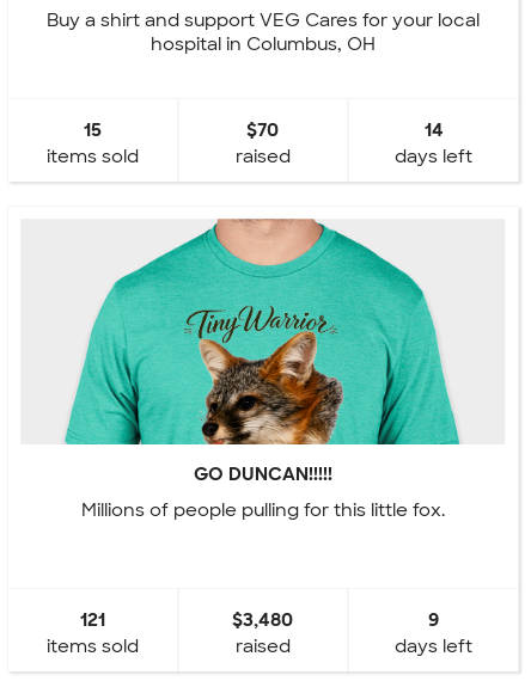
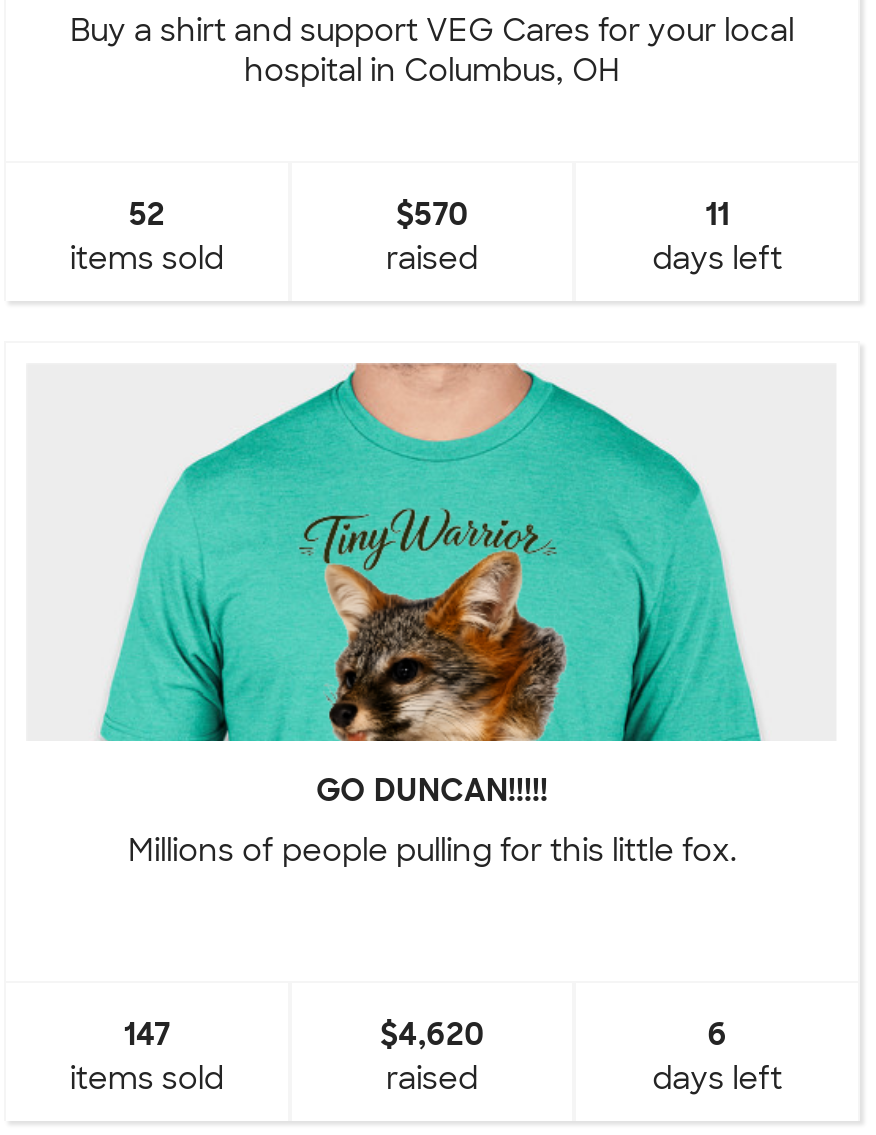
- 15
+ 52

- $70
+ $570

- 14
+ 11

- 121
+ 147

- $3,480
+ $4,620

- 9
+ 6
